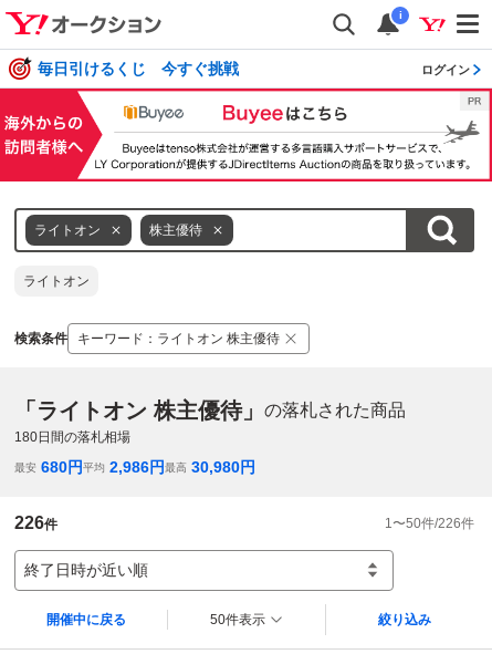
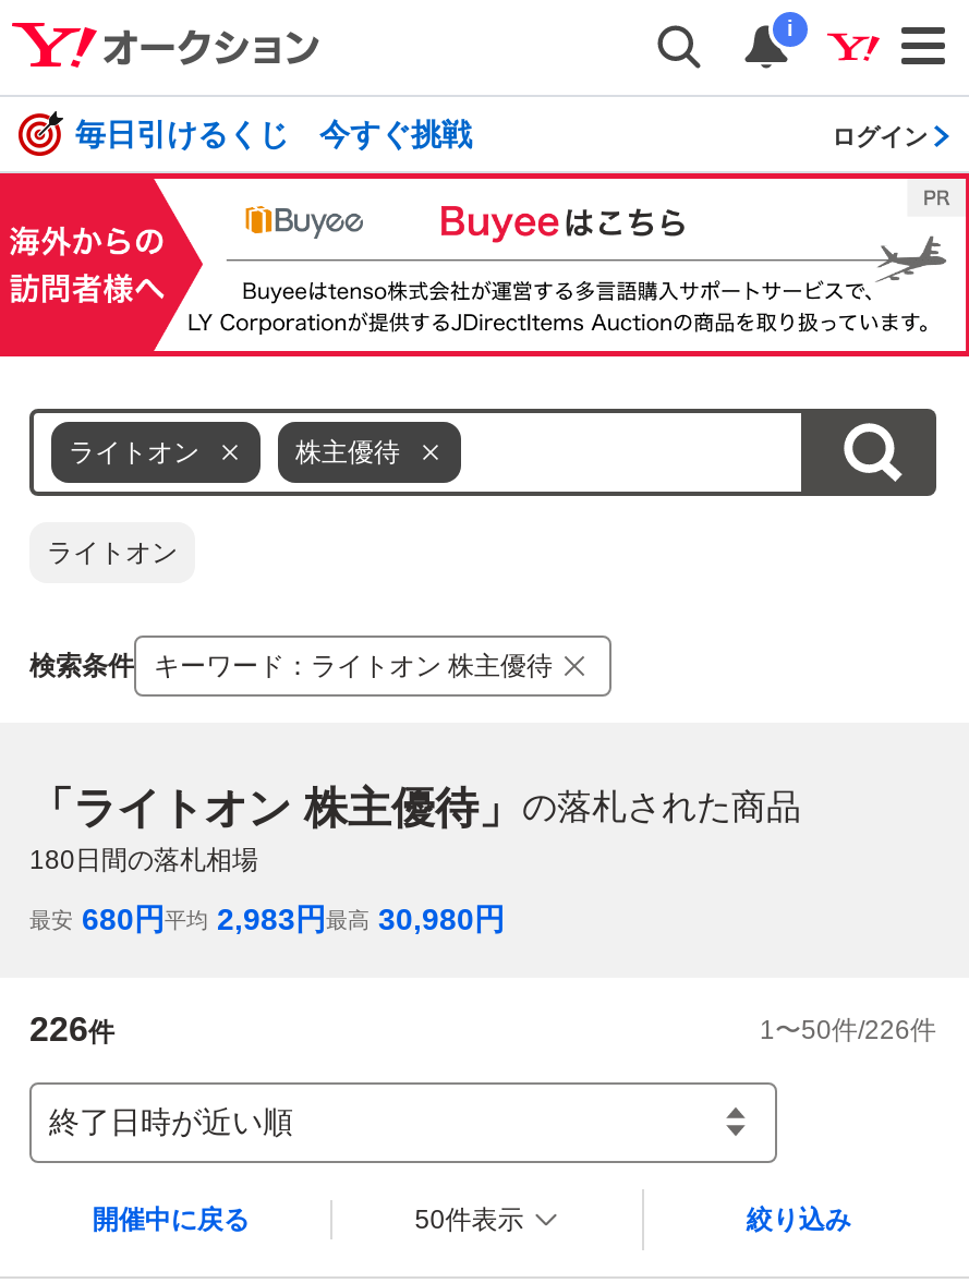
- 最安 680円平均 2,986円最高 30,980円
+ 最安 680円平均 2,983円最高 30,980円
